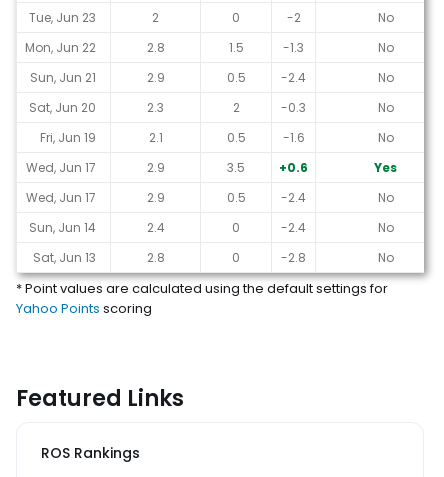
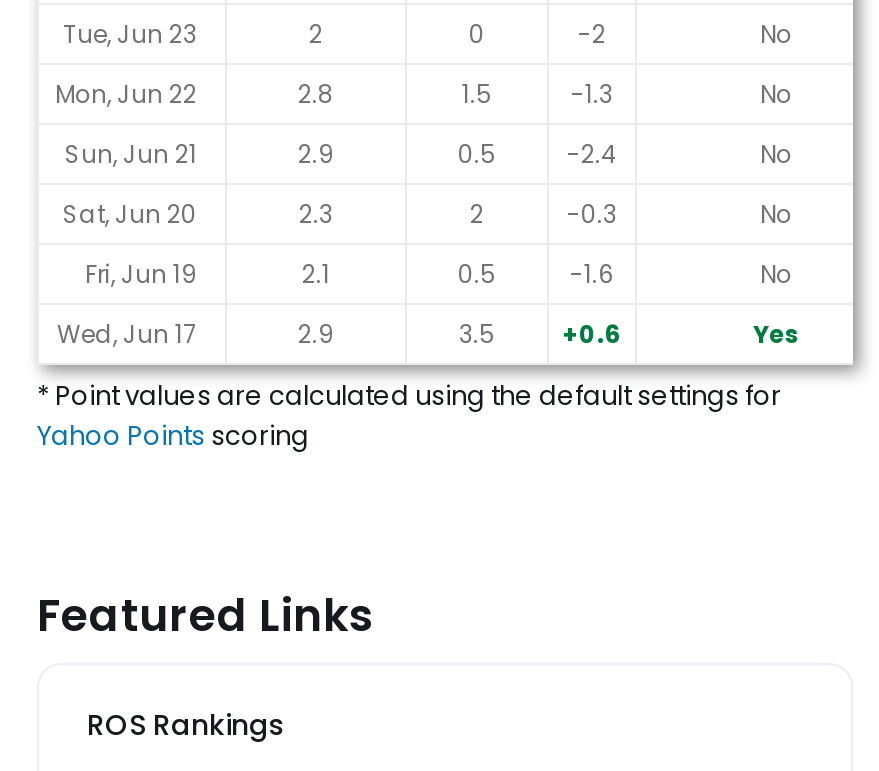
- Wed, Jun 17
- 2.9
- 0.5
- -2.4
- No
- Sun, Jun 14
- 2.4
- 0
- -2.4
- No
- Sat, Jun 13
- 2.8
- 0
- -2.8
- No
